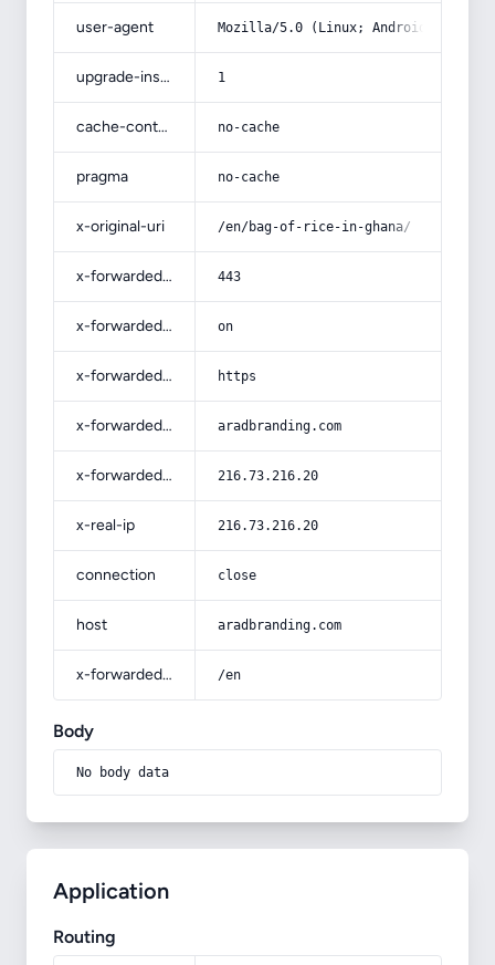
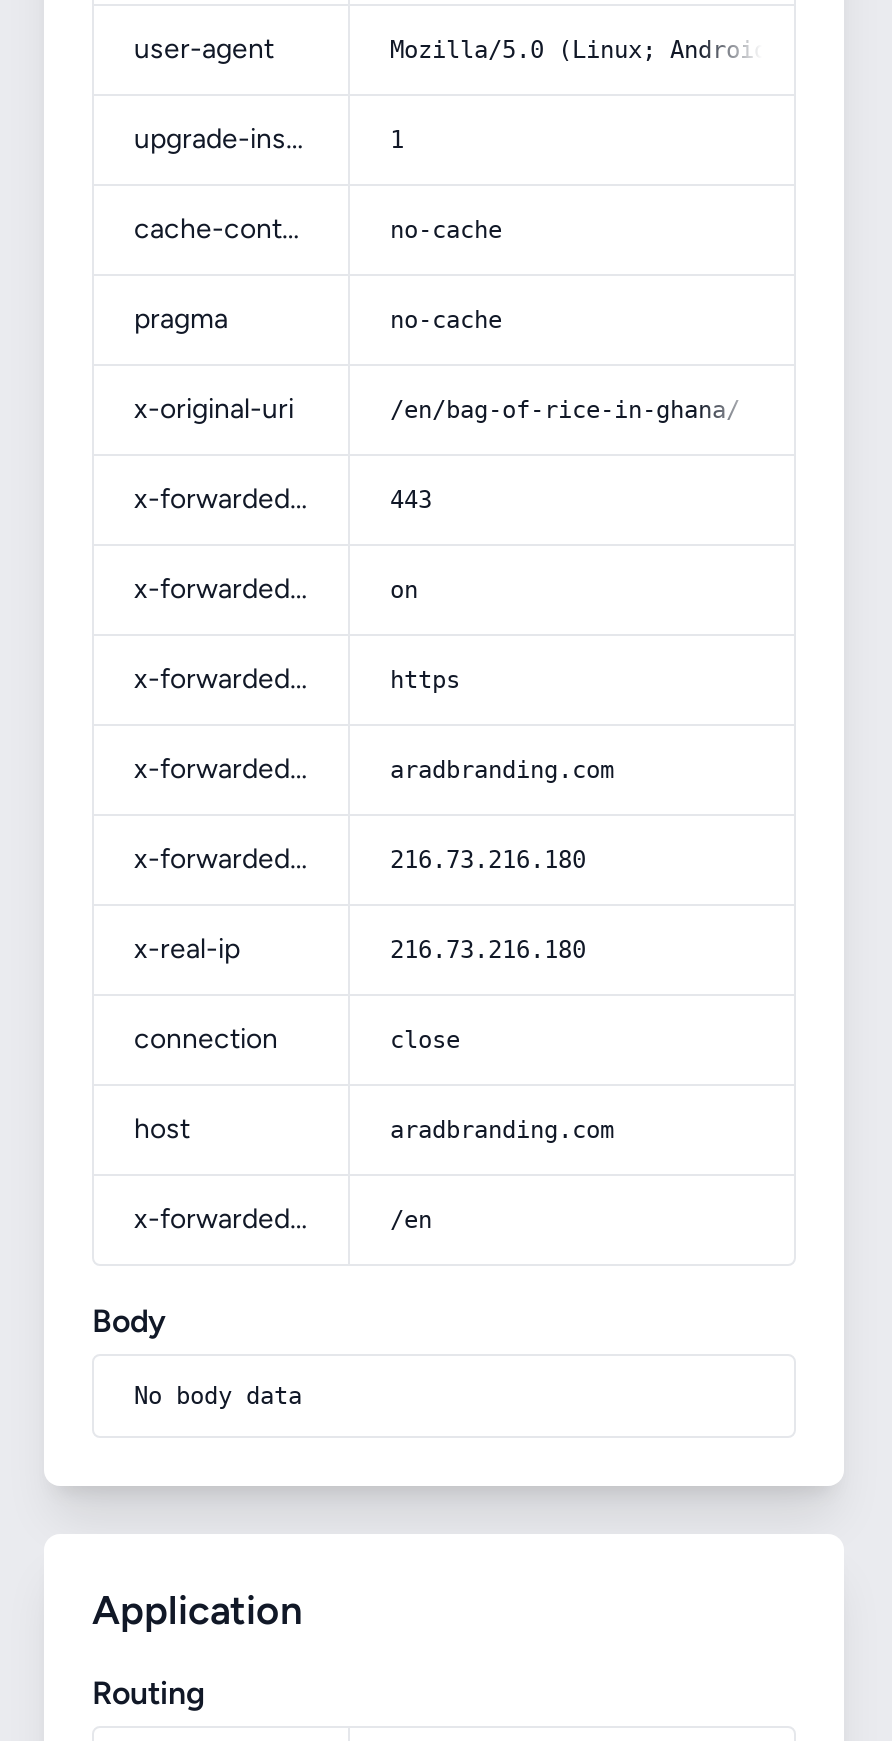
- 216.73.216.20
+ 216.73.216.180

- 216.73.216.20
+ 216.73.216.180
